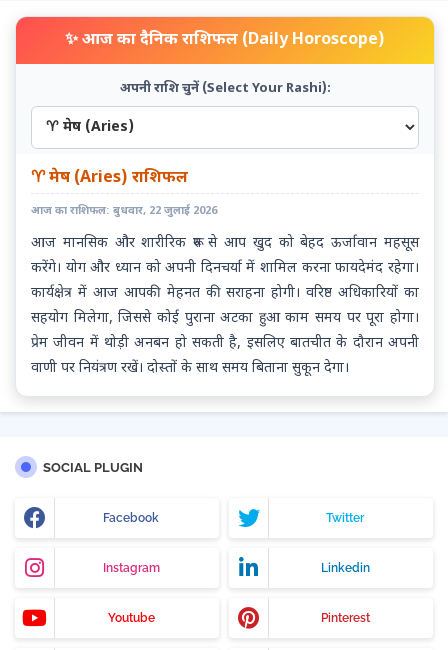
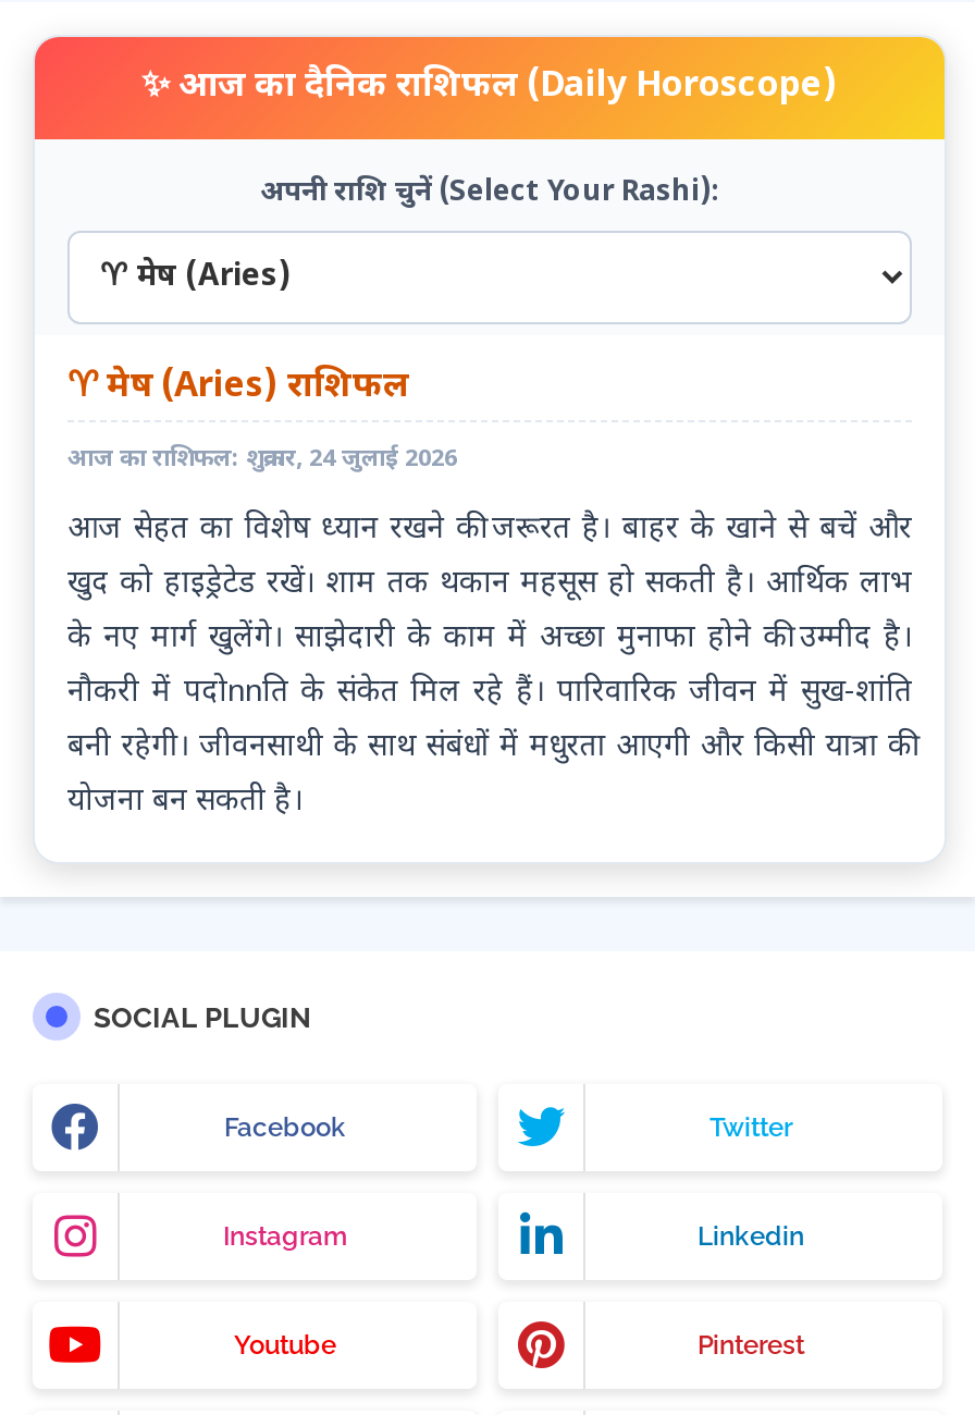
- आज का राशिफल: बुधवार, 22 जुलाई 2026
+ आज का राशिफल: शुक्रवार, 24 जुलाई 2026

- आज मानसिक और शारीरिक रूप से आप खुद को बेहद ऊर्जावान महसूस
- करेंगे। योग और ध्यान को अपनी दिनचर्या में शामिल करना फायदेमंद रहेगा।
- कार्यक्षेत्र में आज आपकी मेहनत की सराहना होगी। वरिष्ठ अधिकारियों का
- सहयोग मिलेगा, जिससे कोई पुराना अटका हुआ काम समय पर पूरा होगा।
- प्रेम जीवन में थोड़ी अनबन हो सकती है, इसलिए बातचीत के दौरान अपनी
- वाणी पर नियंत्रण रखें। दोस्तों के साथ समय बिताना सुकून देगा।
+ आज सेहत का विशेष ध्यान रखने की जरूरत है। बाहर के खाने से बचें और
+ खुद को हाइड्रेटेड रखें। शाम तक थकान महसूस हो सकती है। आर्थिक लाभ
+ के नए मार्ग खुलेंगे। साझेदारी के काम में अच्छा मुनाफा होने की उम्मीद है।
+ नौकरी में पदोnnति के संकेत मिल रहे हैं। पारिवारिक जीवन में सुख-शांति
+ बनी रहेगी। जीवनसाथी के साथ संबंधों में मधुरता आएगी और किसी यात्रा की
+ योजना बन सकती है।
